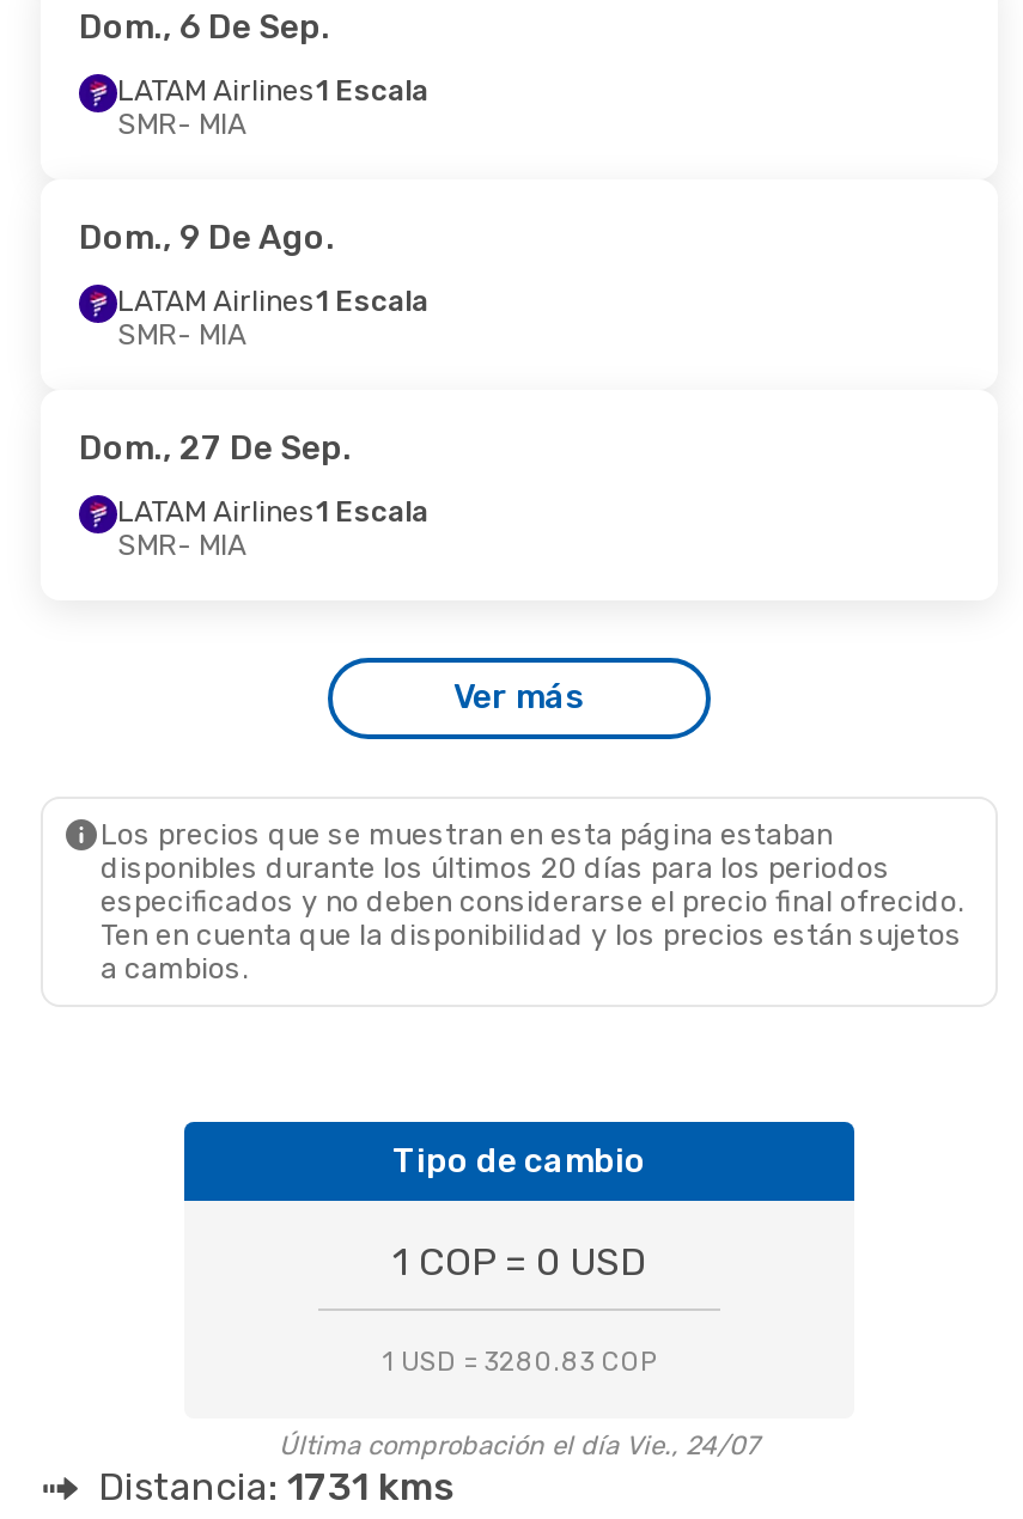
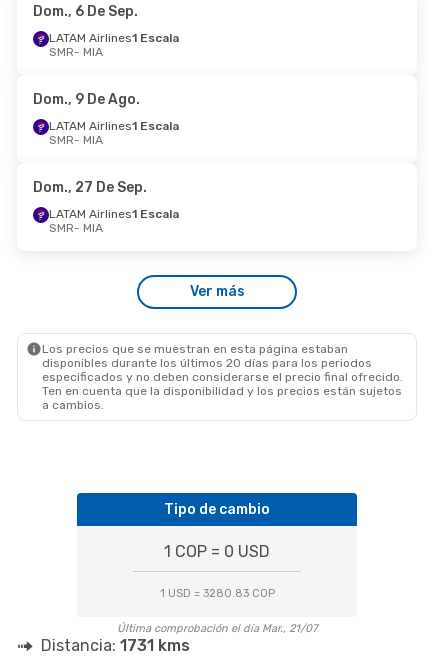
- Última comprobación el día Vie., 24/07
+ Última comprobación el día Mar., 21/07
